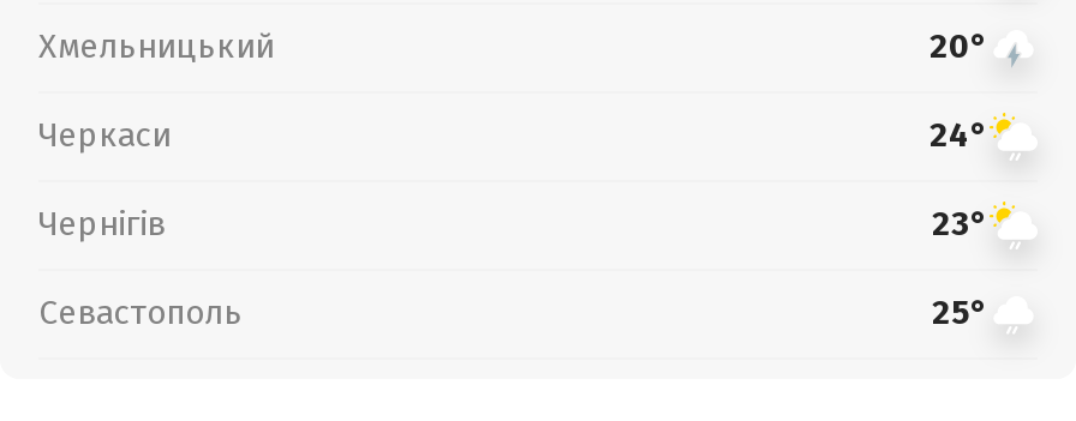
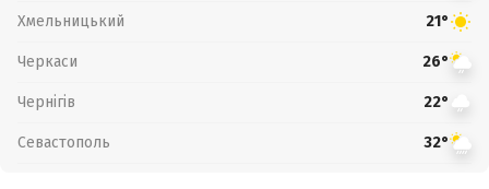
- 20°
+ 21°

- 24°
+ 26°

- 23°
+ 22°

- 25°
+ 32°
